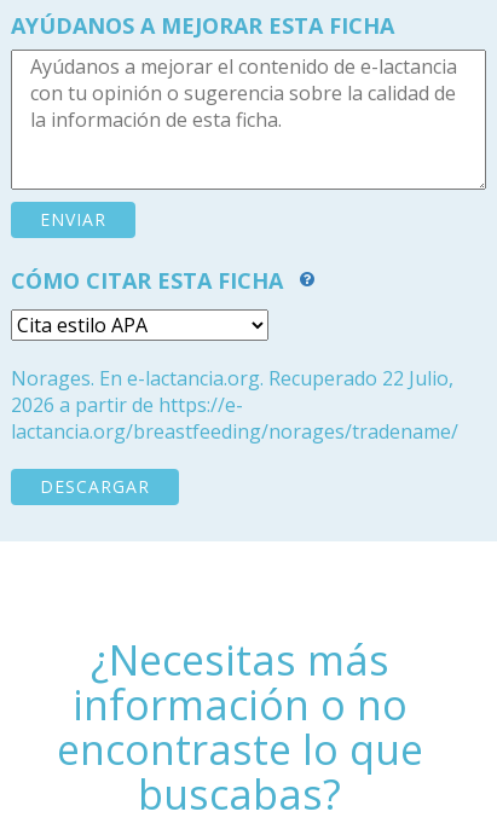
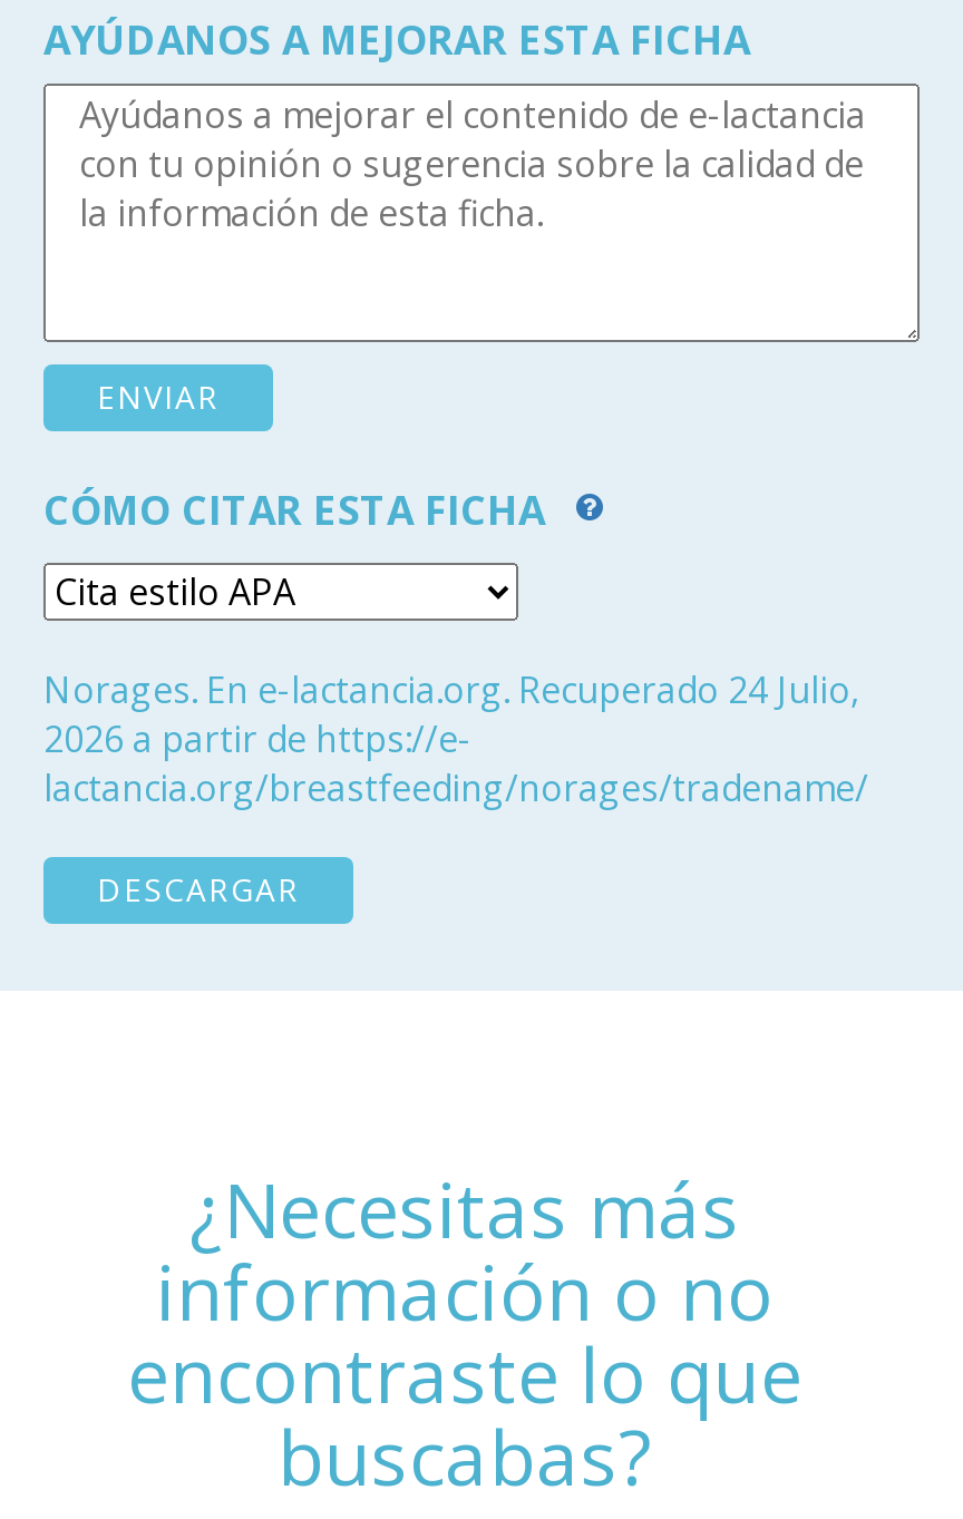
- Norages. En e-lactancia.org. Recuperado 22 Julio,
+ Norages. En e-lactancia.org. Recuperado 24 Julio,
